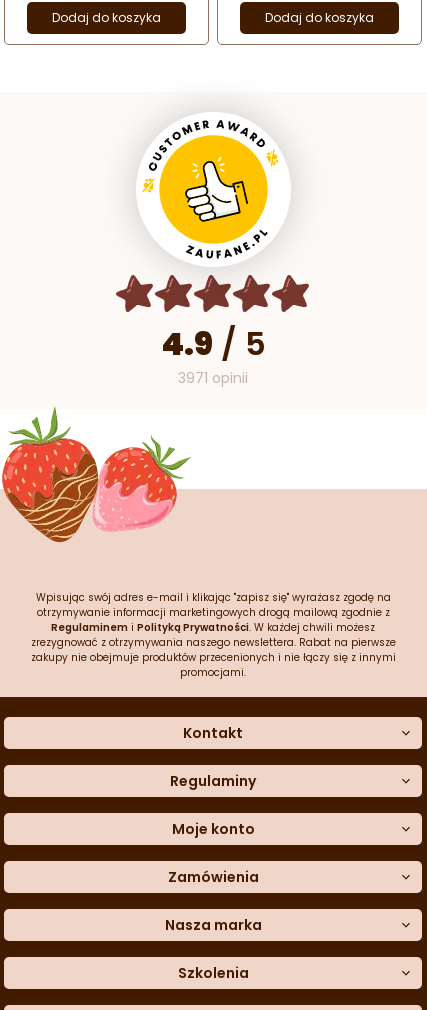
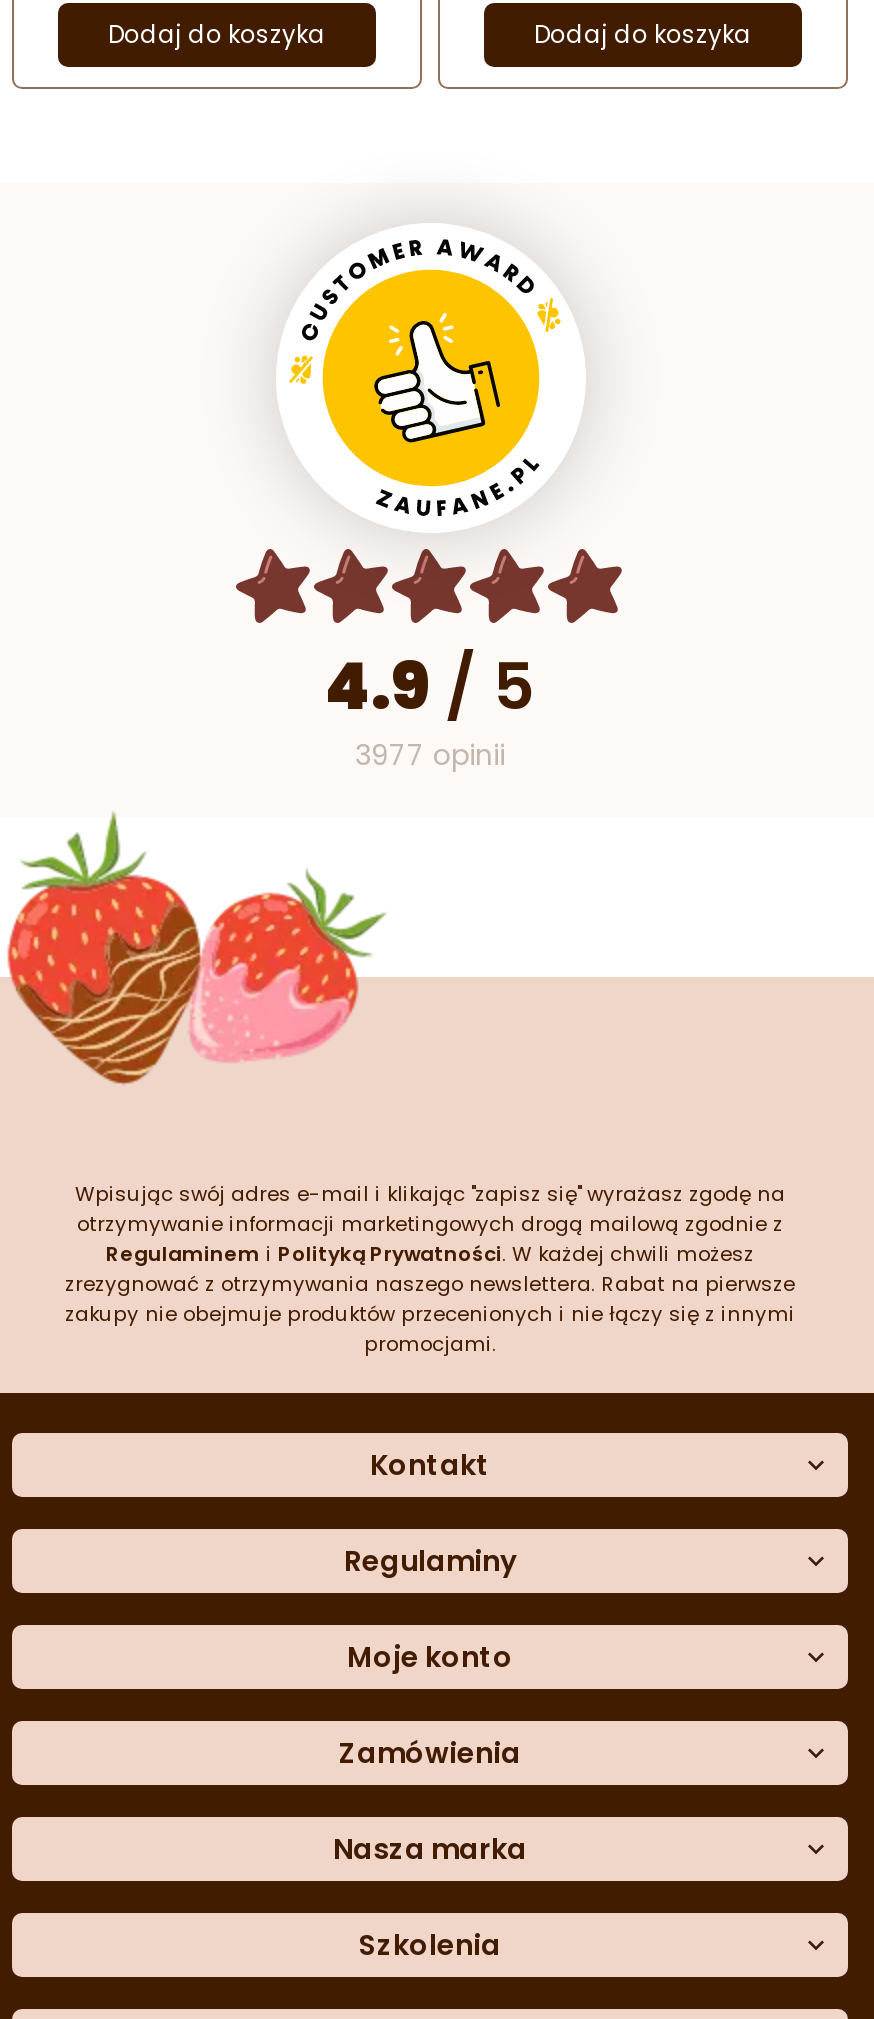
- 3971 opinii
+ 3977 opinii
